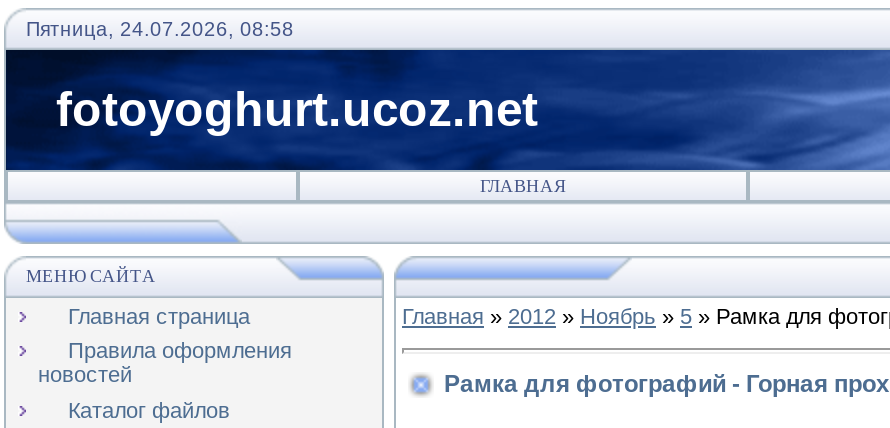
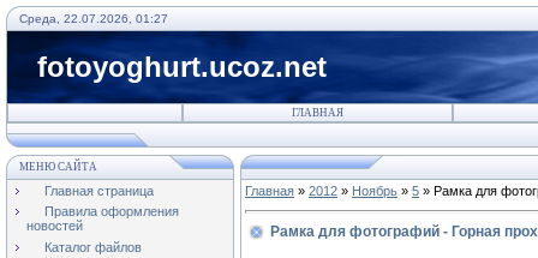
- Пятница, 24.07.2026, 08:58
+ Среда, 22.07.2026, 01:27
